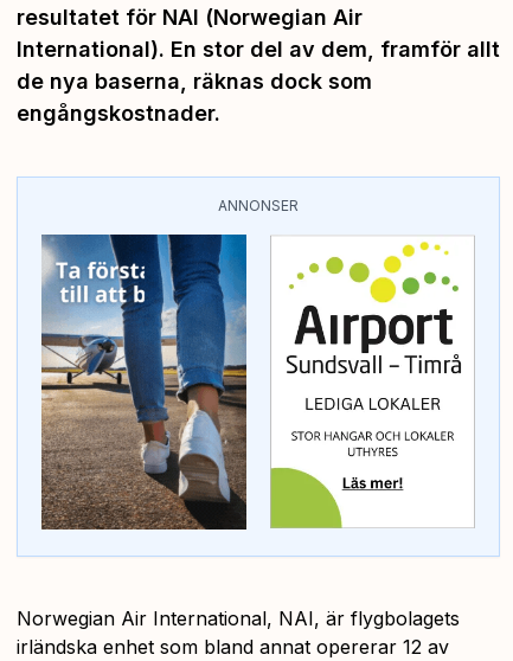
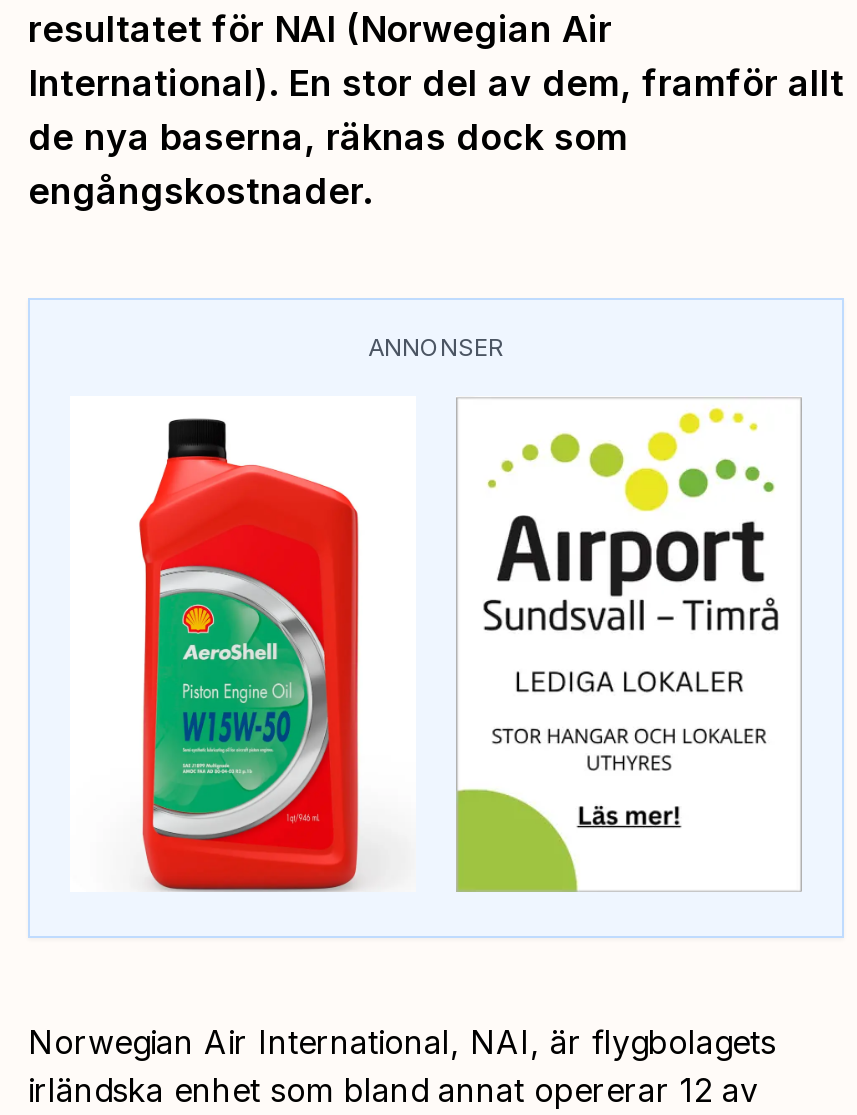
- [image]
+ [image]
